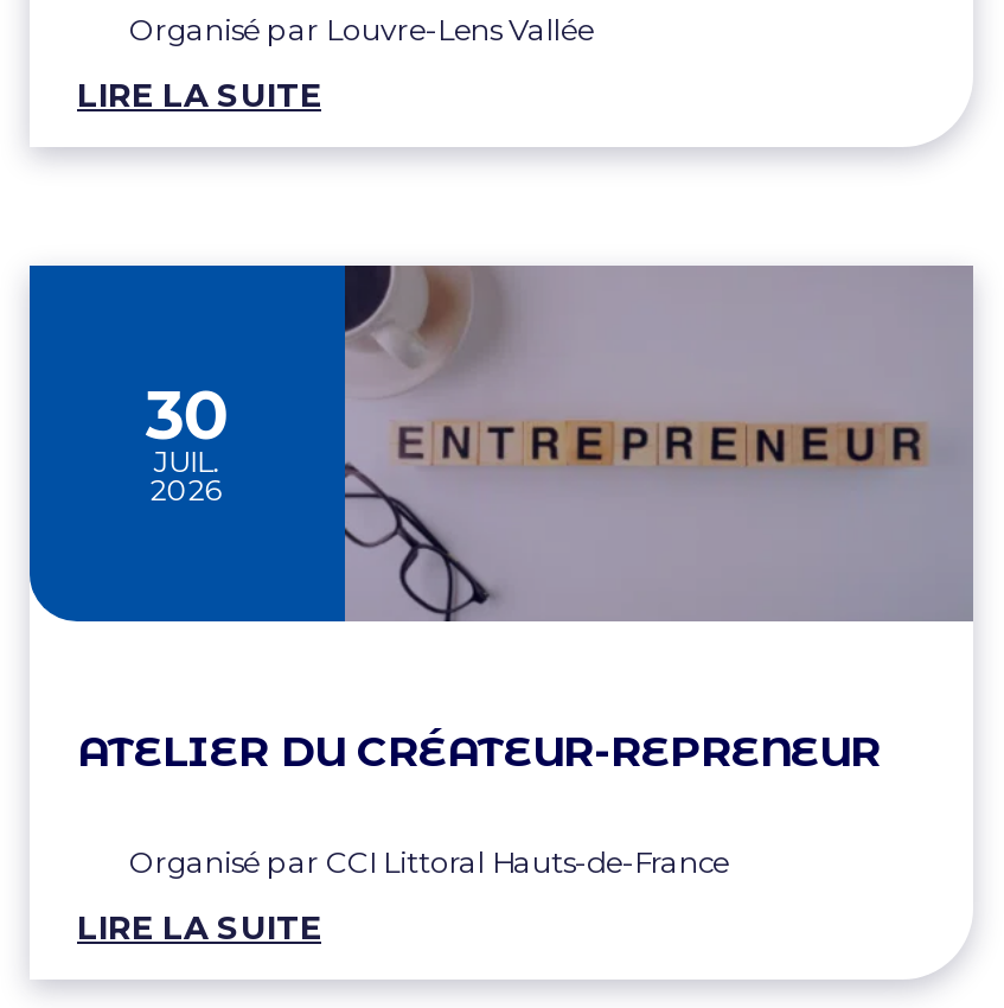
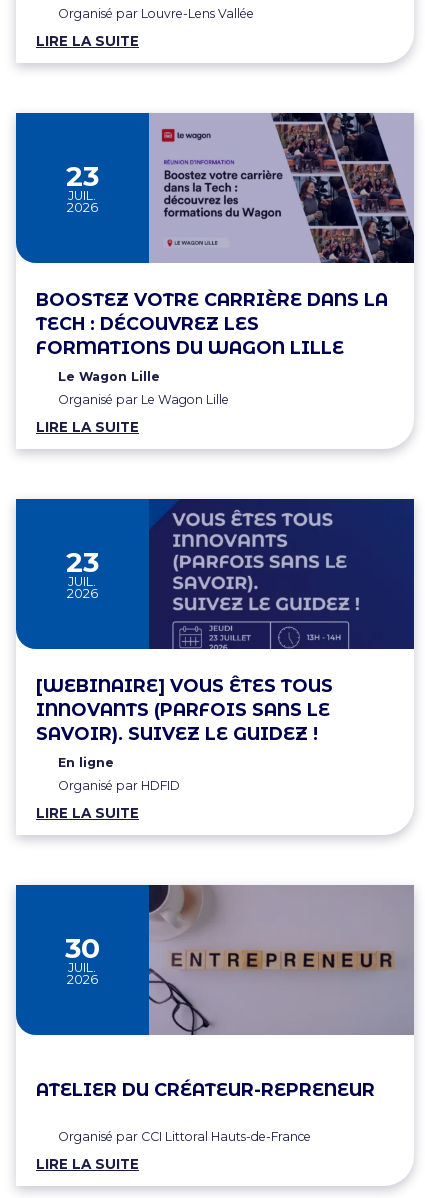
+ [image]
+ 23
+ JUIL.
+ 2026

+ [image]
+ BOOSTEZ VOTRE CARRIÈRE DANS LA
+ TECH : DÉCOUVREZ LES
+ FORMATIONS DU WAGON LILLE
+ Le Wagon Lille
+ Organisé par Le Wagon Lille
+ LIRE LA SUITE

+ [WEBINAIRE] VOUS ÊTES TOUS
+ INNOVANTS (PARFOIS SANS LE
+ SAVOIR). SUIVEZ LE GUIDEZ !
+ En ligne
+ Organisé par HDFID
+ LIRE LA SUITE

+ 23
+ JUIL.
+ 2026
